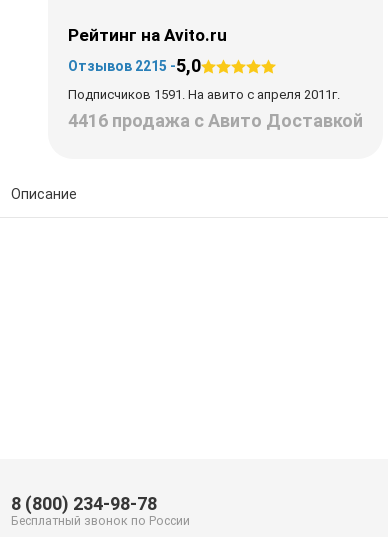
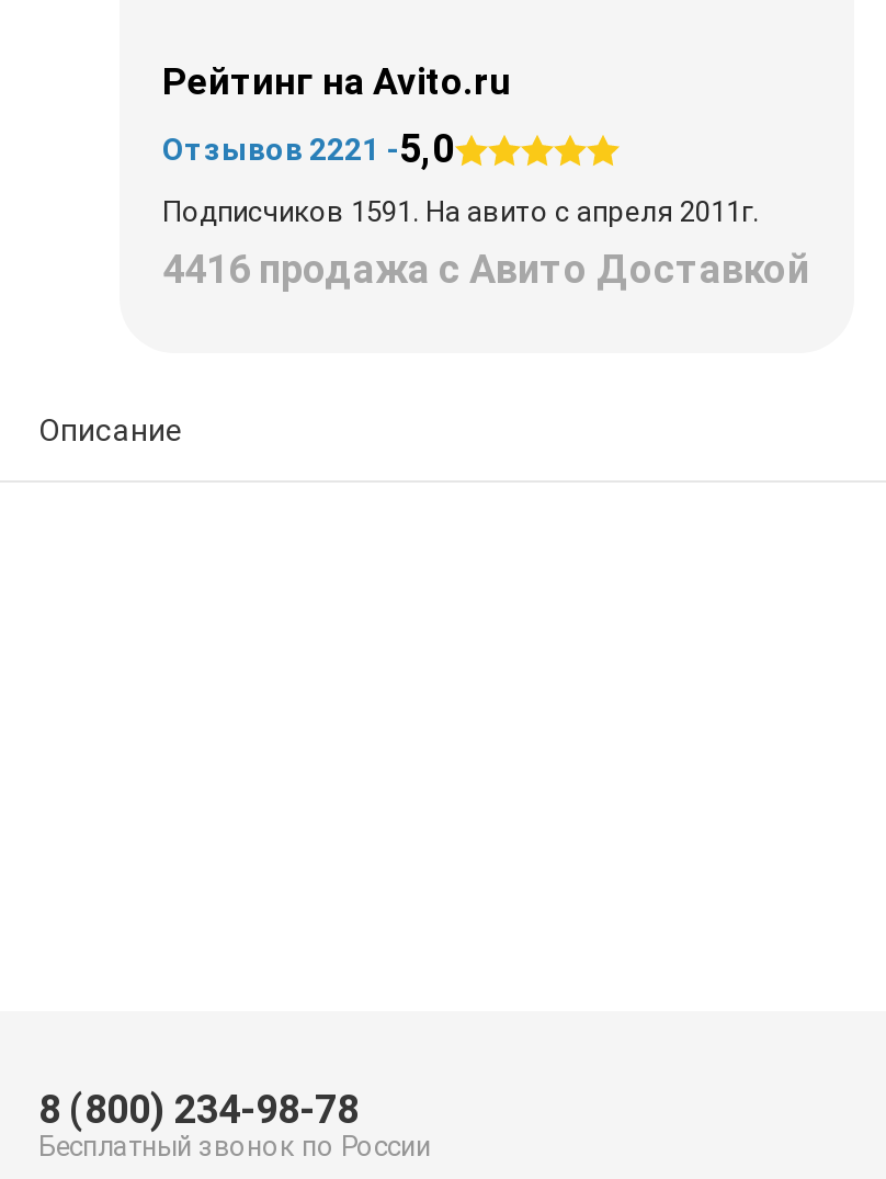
- Отзывов 2215 -5,0
+ Отзывов 2221 -5,0
